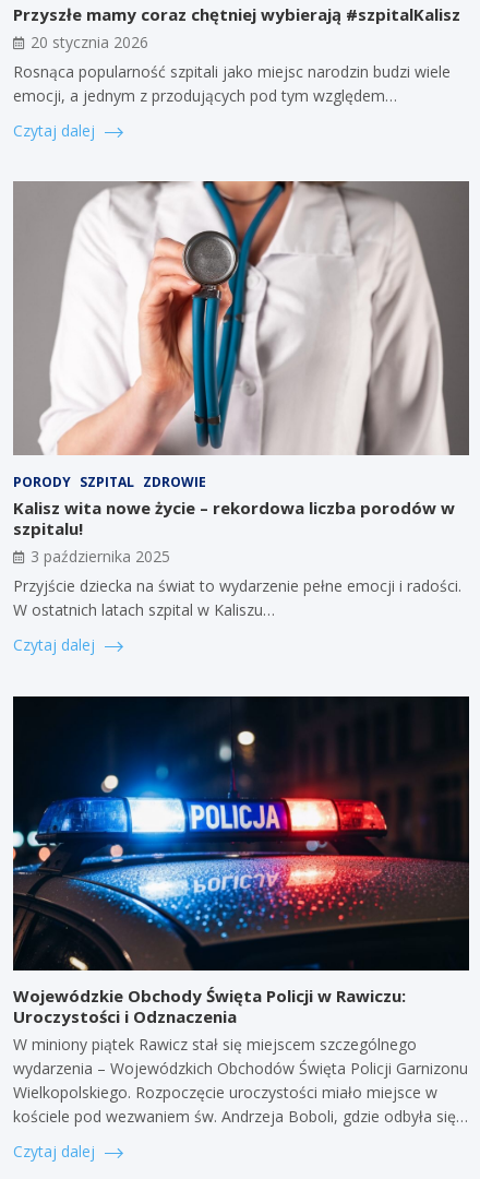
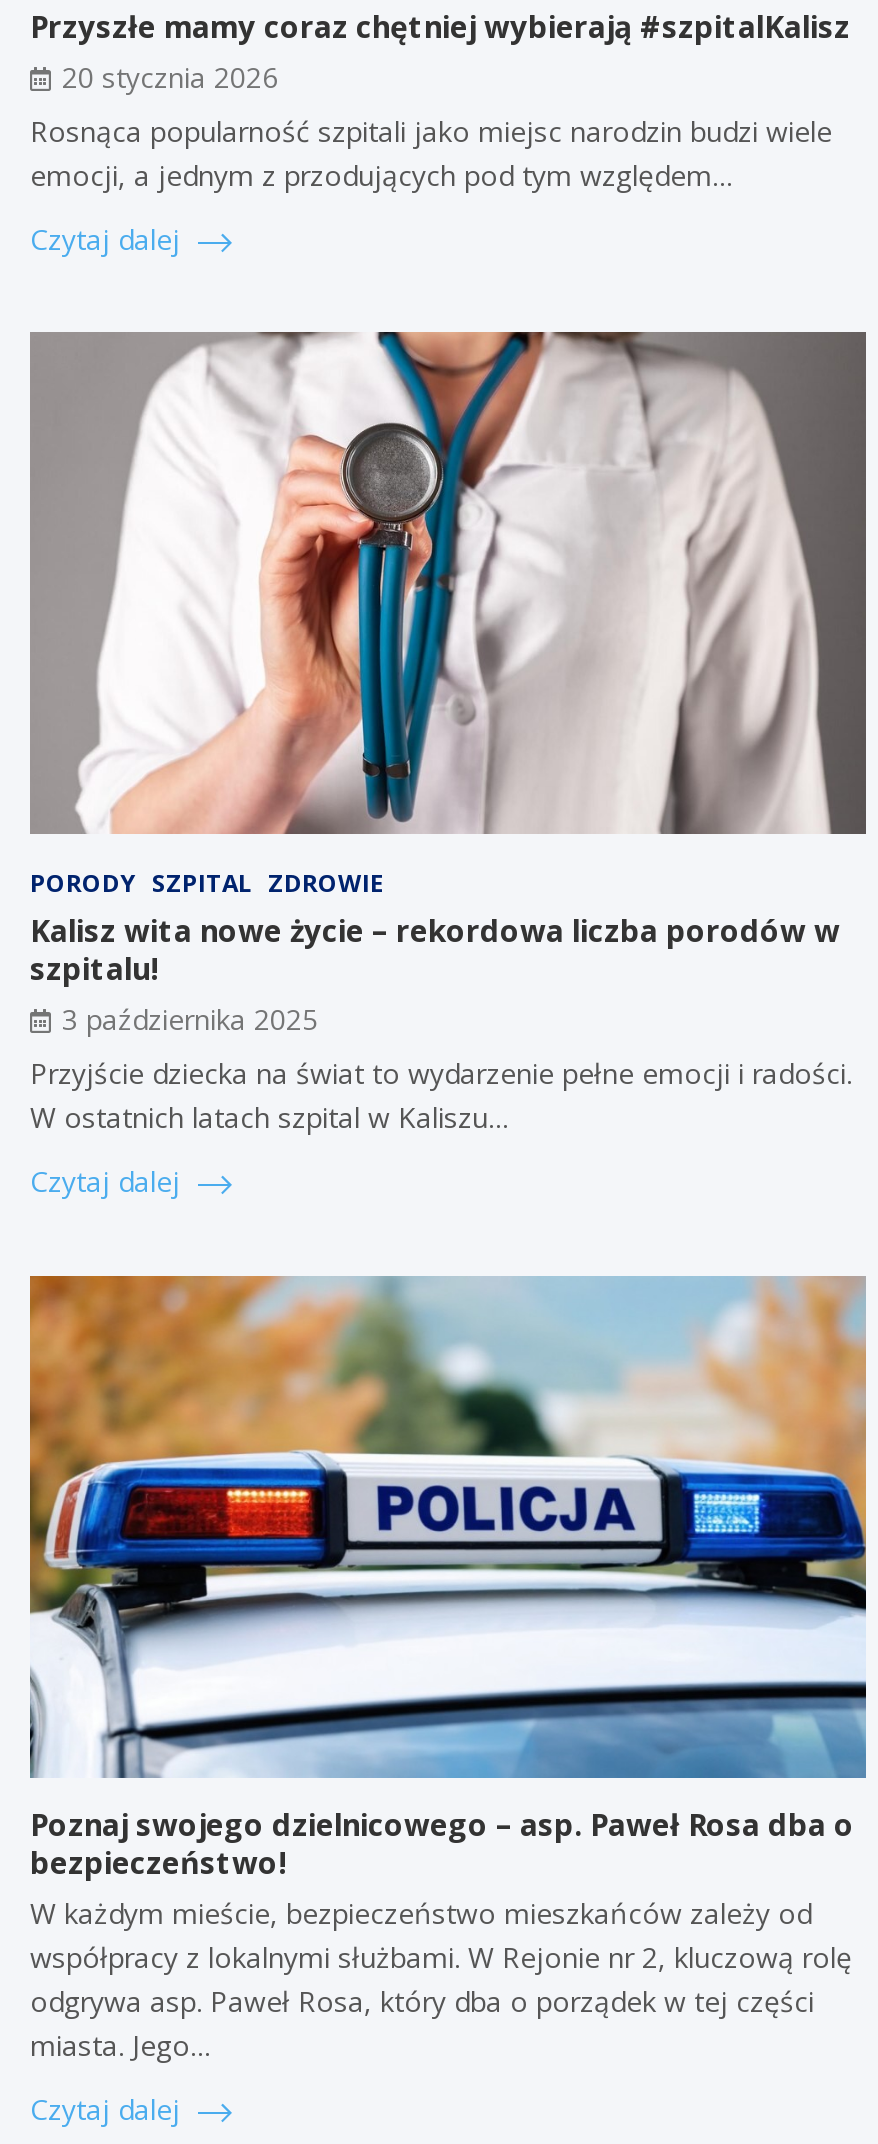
- [image]
- Wojewódzkie Obchody Święta Policji w Rawiczu:
- Uroczystości i Odznaczenia
- W miniony piątek Rawicz stał się miejscem szczególnego
- wydarzenia – Wojewódzkich Obchodów Święta Policji Garnizonu
- Wielkopolskiego. Rozpoczęcie uroczystości miało miejsce w
- kościele pod wezwaniem św. Andrzeja Boboli, gdzie odbyła się…
+ [image]
+ Poznaj swojego dzielnicowego – asp. Paweł Rosa dba o
+ bezpieczeństwo!
+ W każdym mieście, bezpieczeństwo mieszkańców zależy od
+ współpracy z lokalnymi służbami. W Rejonie nr 2, kluczową rolę
+ odgrywa asp. Paweł Rosa, który dba o porządek w tej części
+ miasta. Jego…
